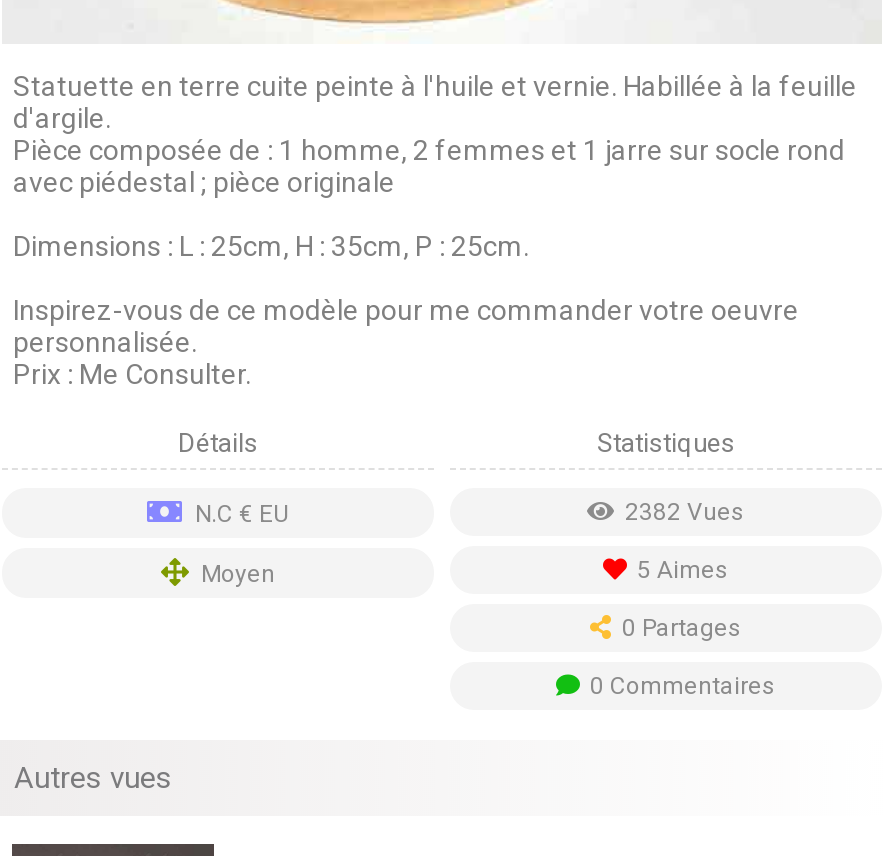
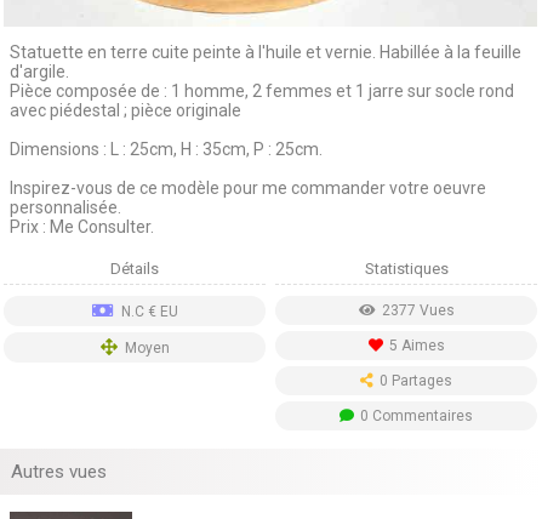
- 2382 Vues
+ 2377 Vues
